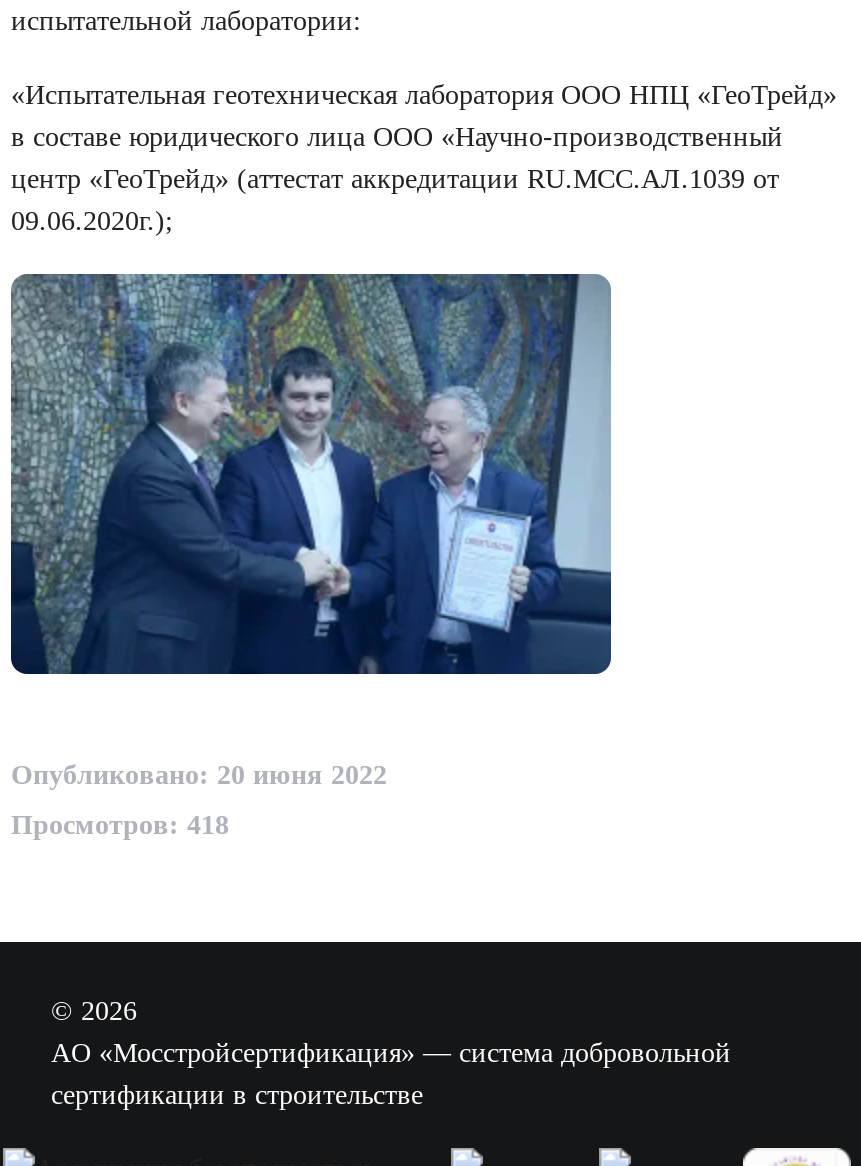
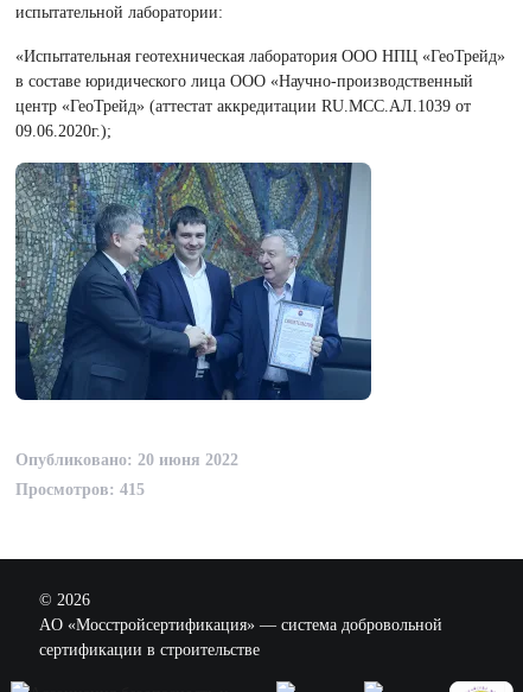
- Просмотров: 418
+ Просмотров: 415
